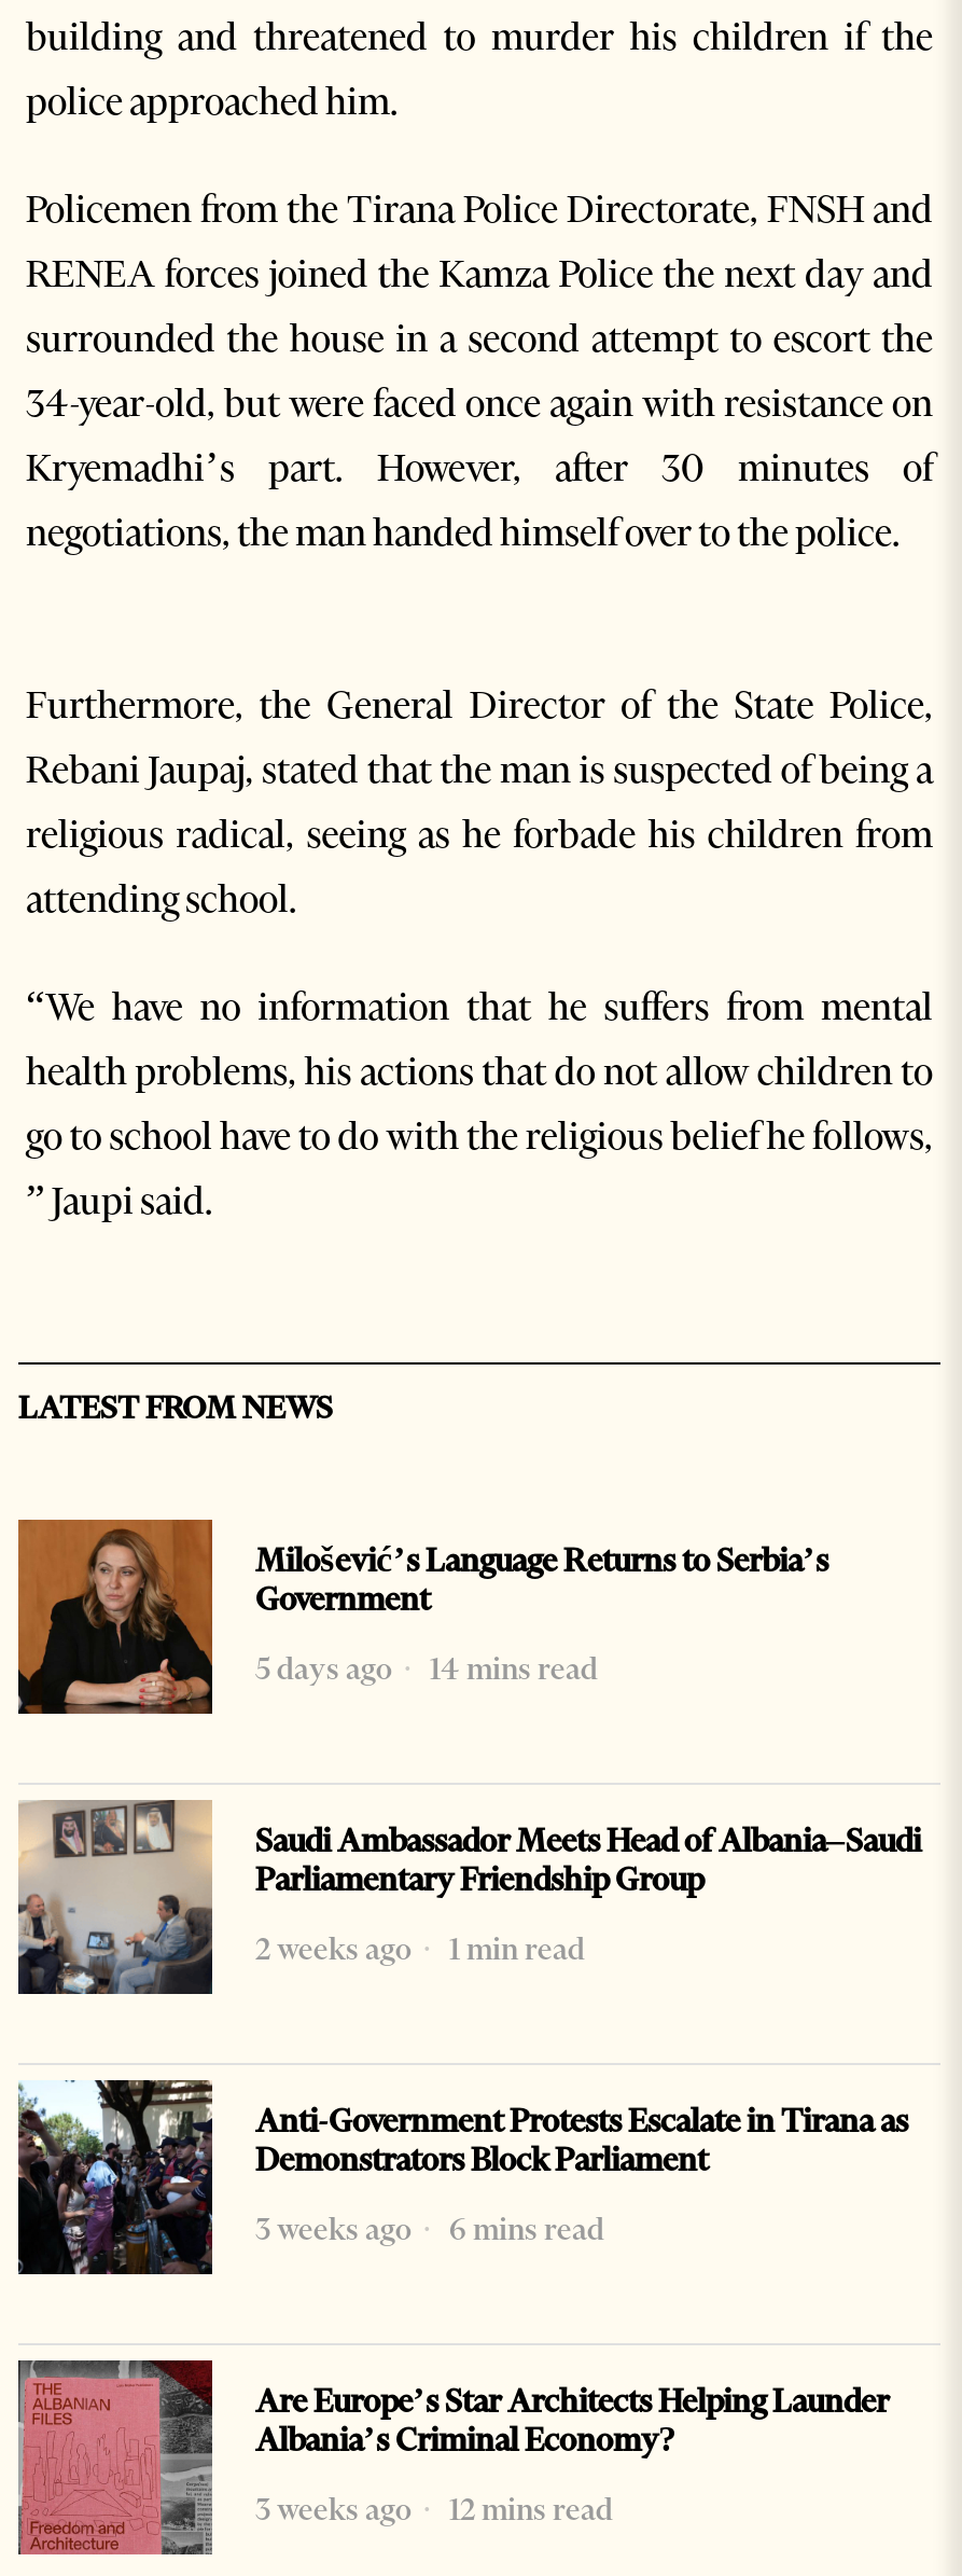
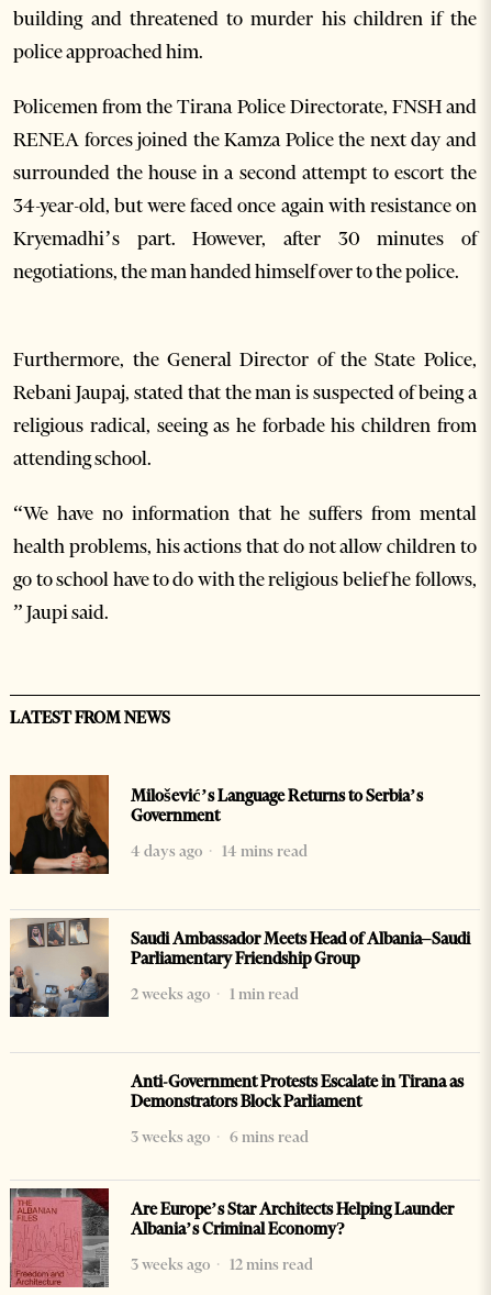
- 5 days ago 14 mins read
+ 4 days ago 14 mins read

- [image]
